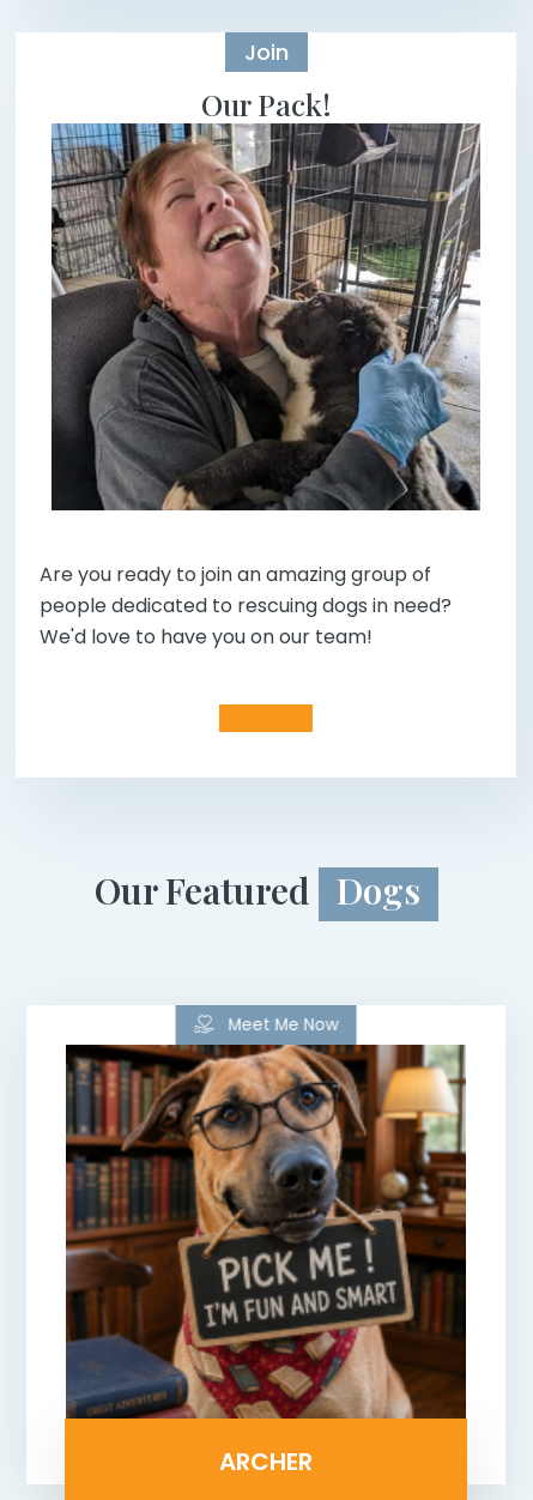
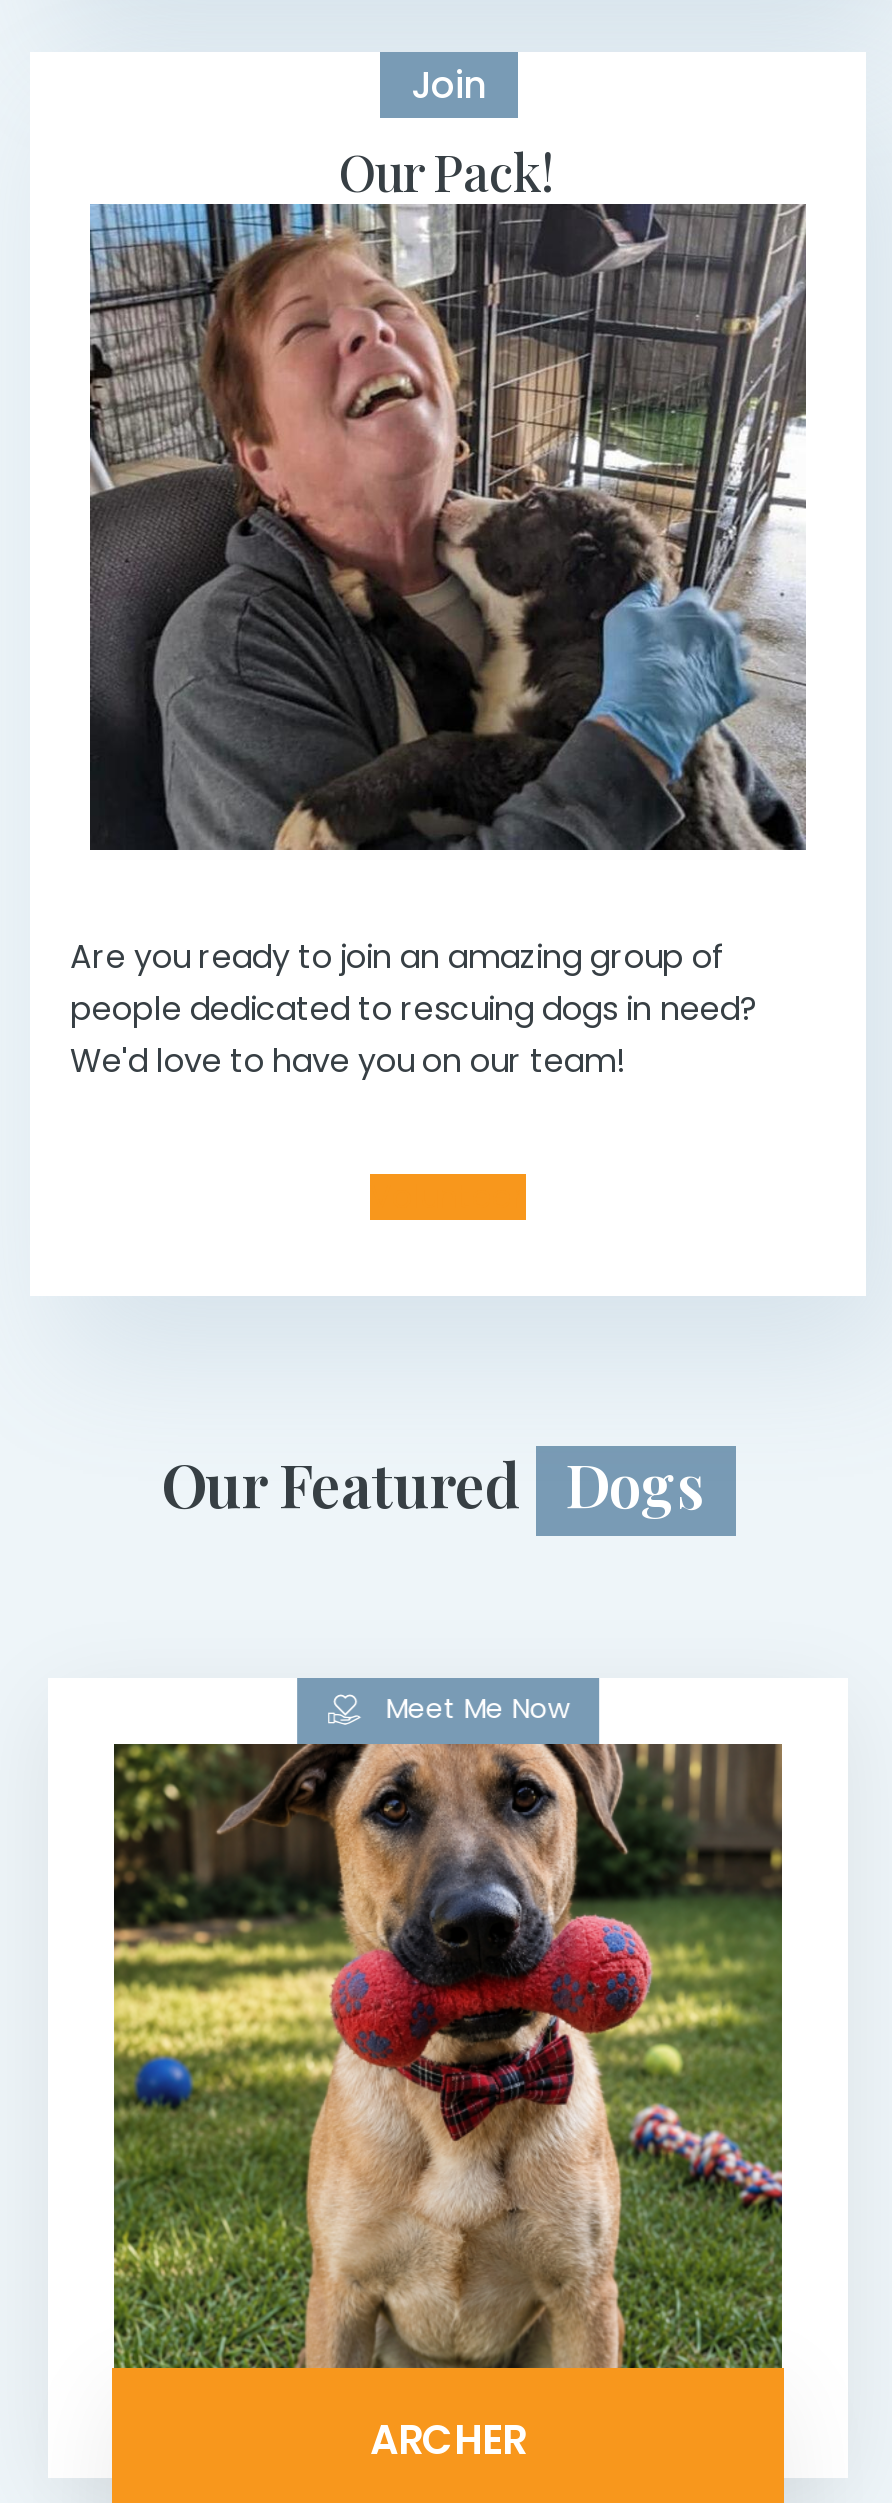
- [image]
+ [image]
